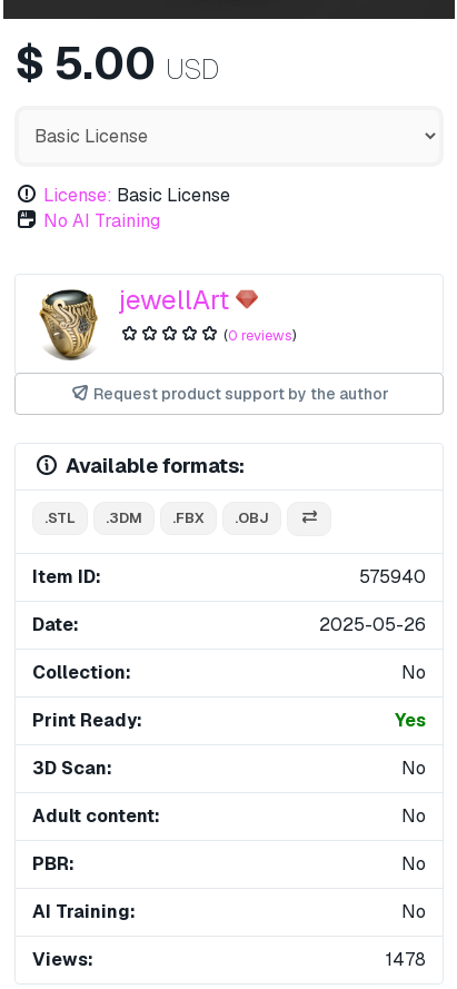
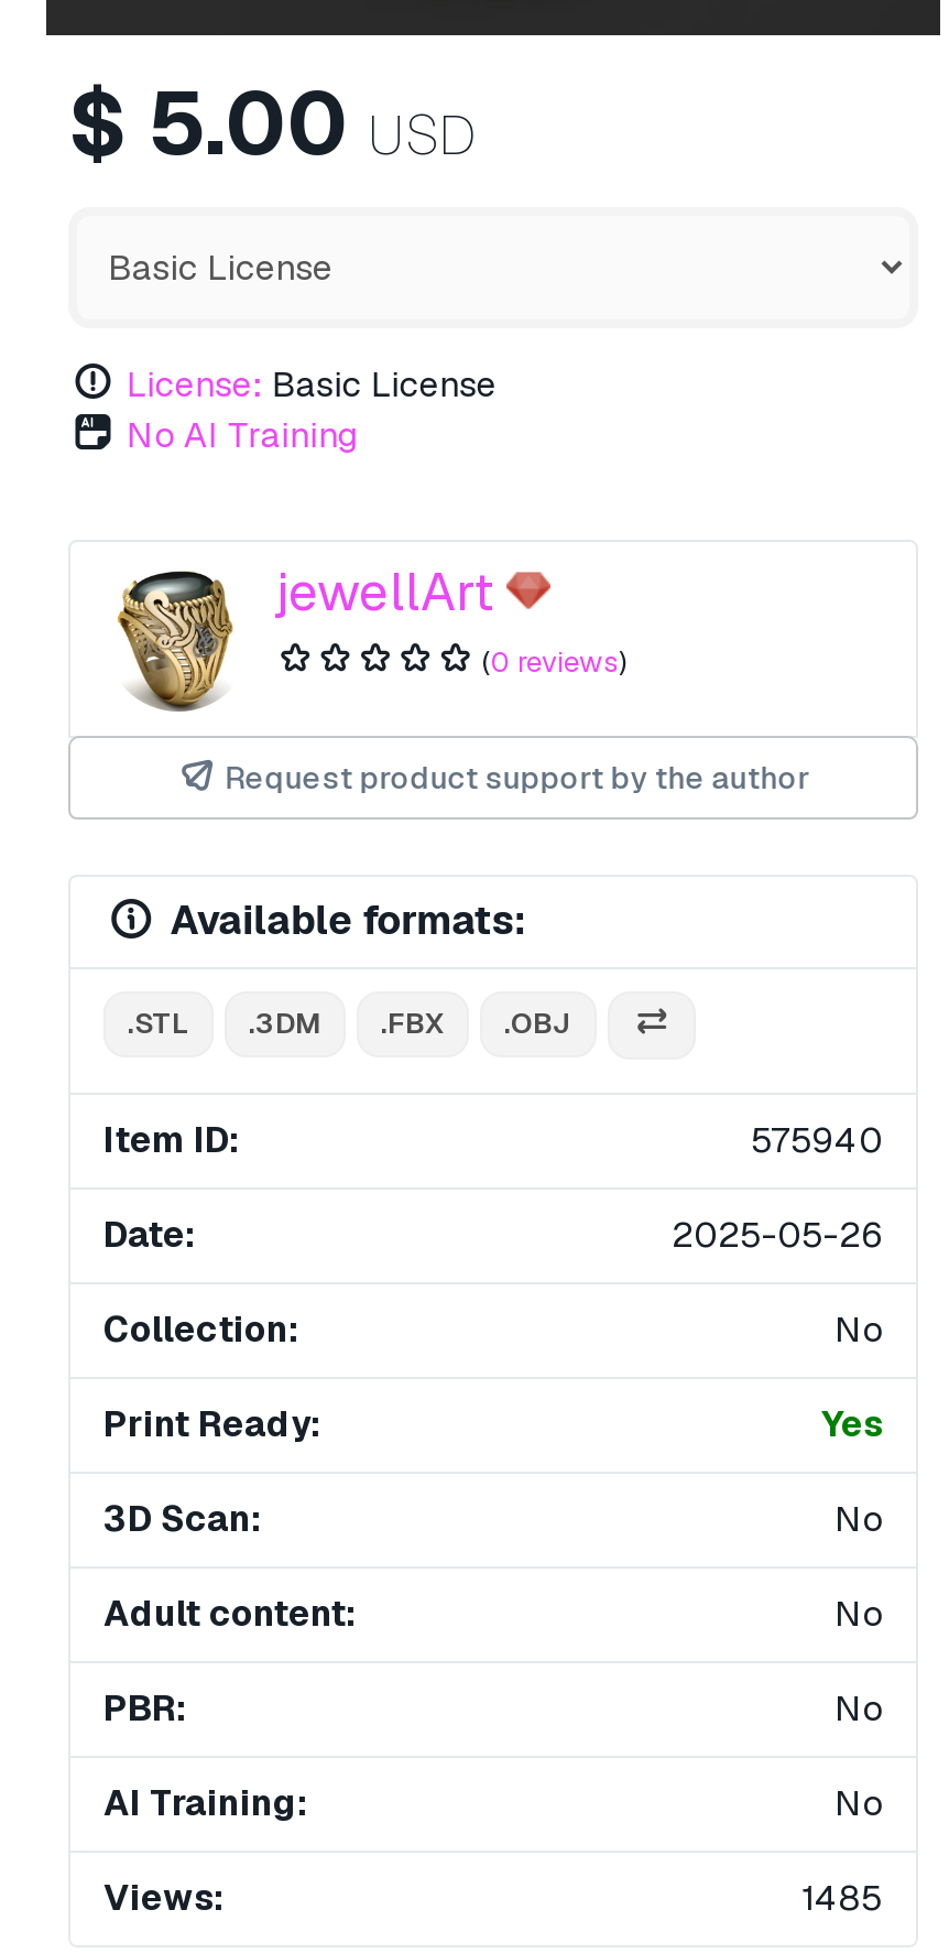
- 1478
+ 1485
